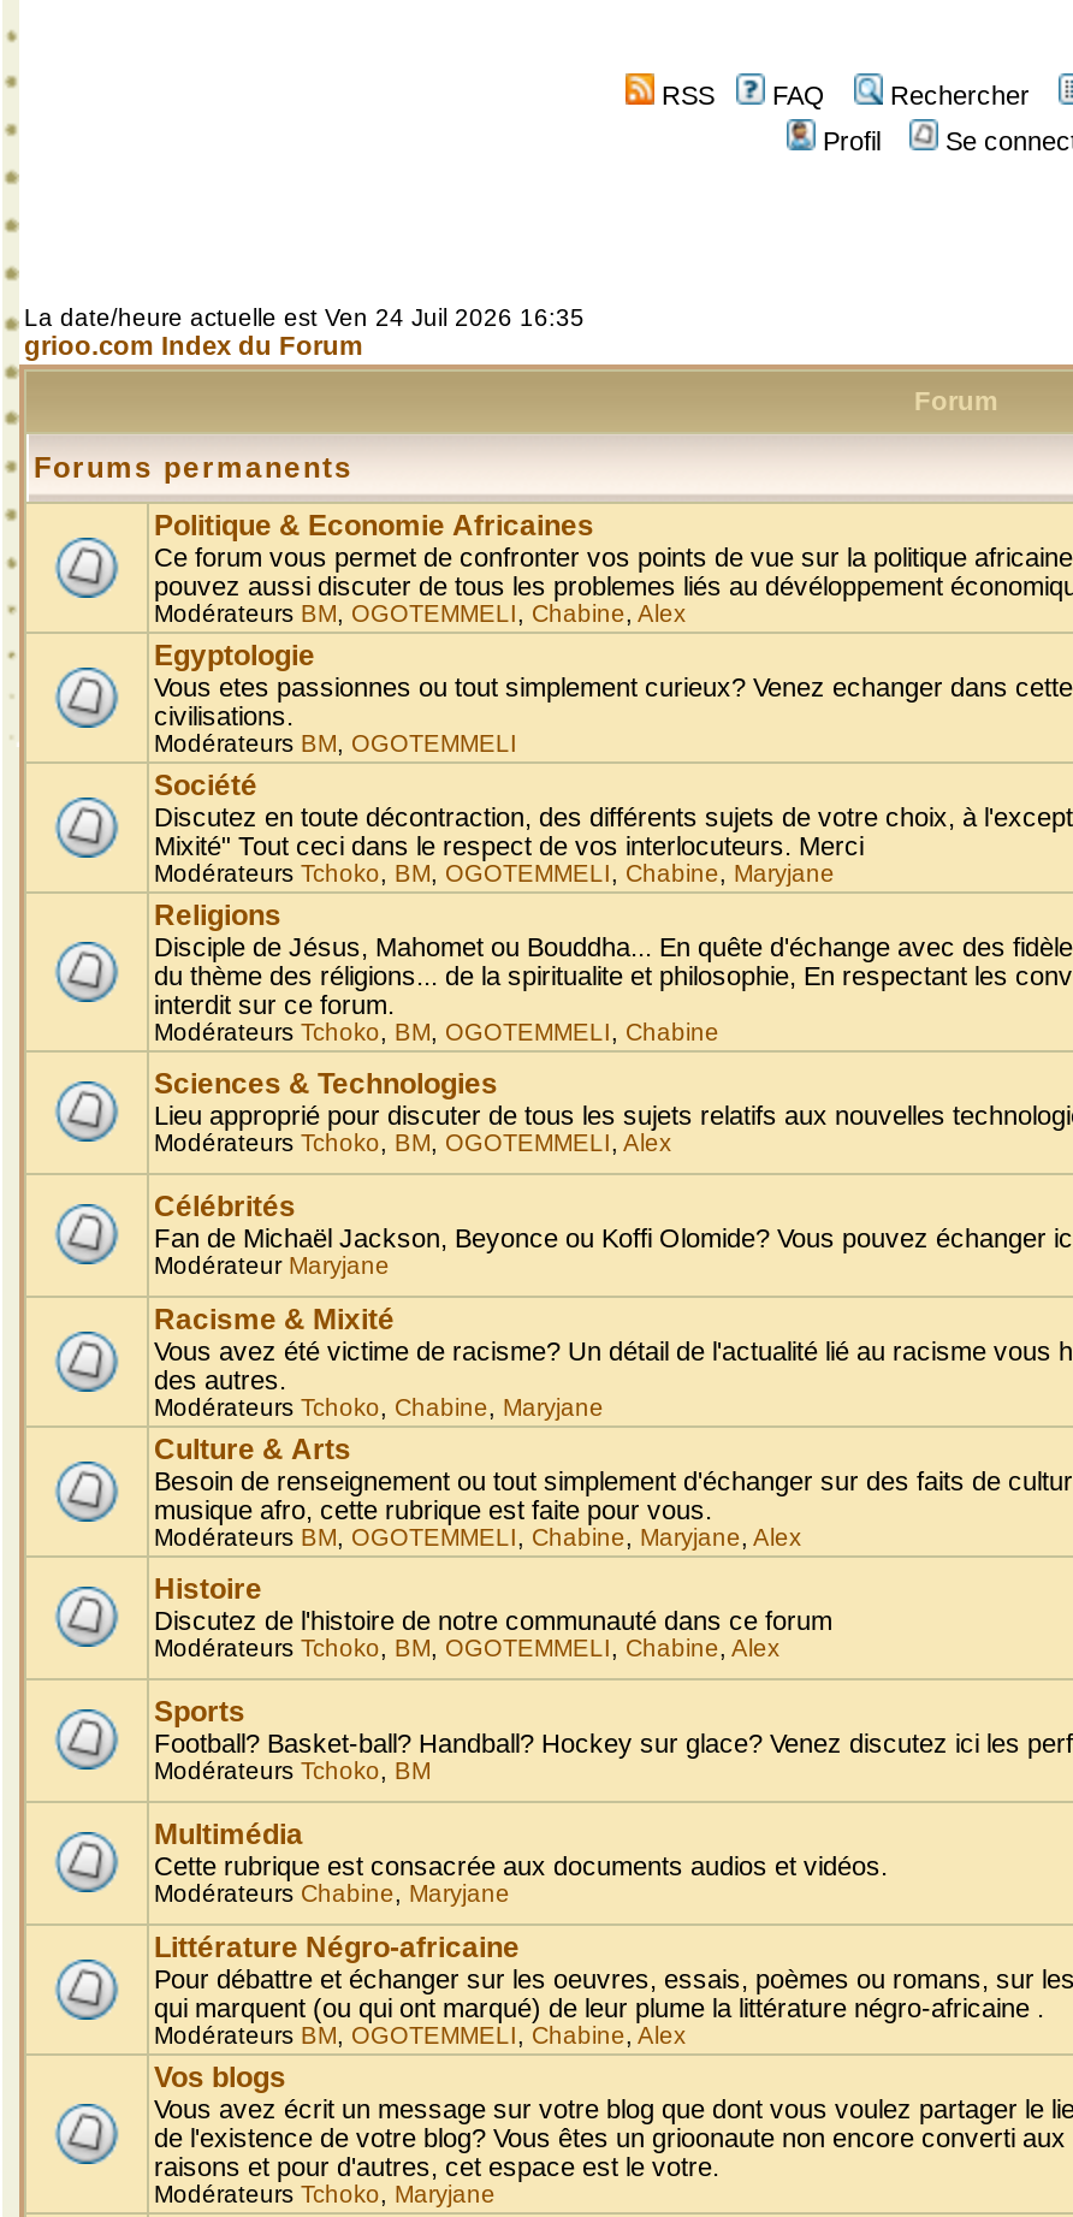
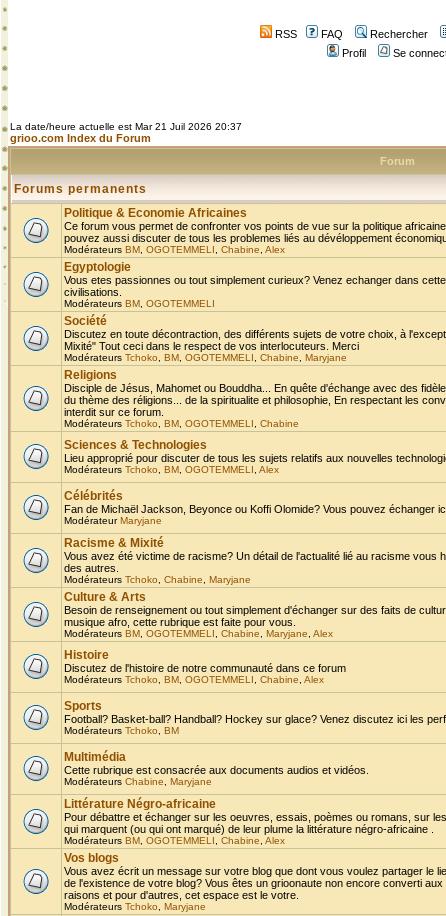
- La date/heure actuelle est Ven 24 Juil 2026 16:35
+ La date/heure actuelle est Mar 21 Juil 2026 20:37
